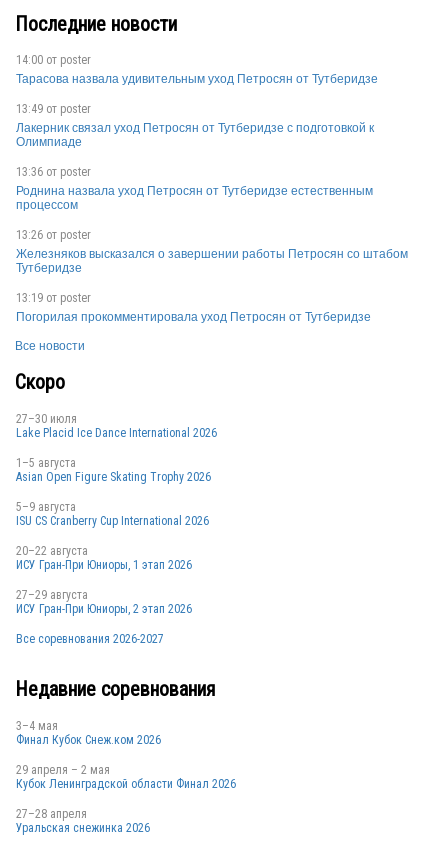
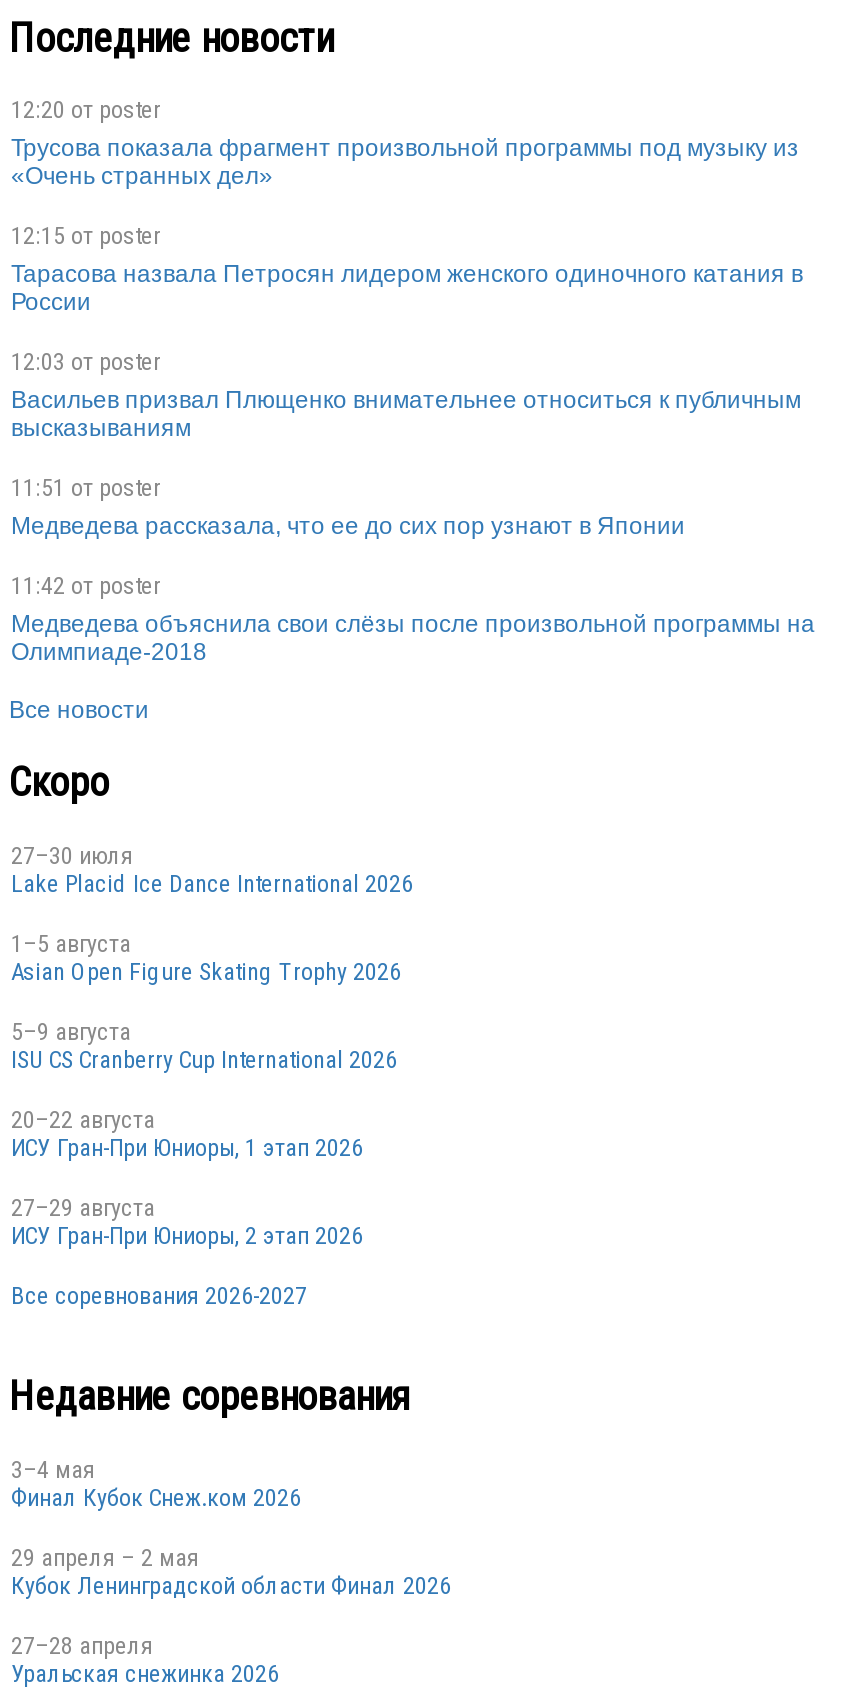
- 14:00 от poster
- Тарасова назвала удивительным уход Петросян от Тутберидзе
+ 12:20 от poster
+ Трусова показала фрагмент произвольной программы под музыку из
+ «Очень странных дел»

- 13:49 от poster
- Лакерник связал уход Петросян от Тутберидзе с подготовкой к
- Олимпиаде
+ 12:15 от poster
+ Тарасова назвала Петросян лидером женского одиночного катания в
+ России

- 13:36 от poster
- Роднина назвала уход Петросян от Тутберидзе естественным
- процессом
+ 12:03 от poster
+ Васильев призвал Плющенко внимательнее относиться к публичным
+ высказываниям

- 13:26 от poster
- Железняков высказался о завершении работы Петросян со штабом
- Тутберидзе
+ 11:51 от poster
+ Медведева рассказала, что ее до сих пор узнают в Японии

- 13:19 от poster
- Погорилая прокомментировала уход Петросян от Тутберидзе
+ 11:42 от poster
+ Медведева объяснила свои слёзы после произвольной программы на
+ Олимпиаде-2018
